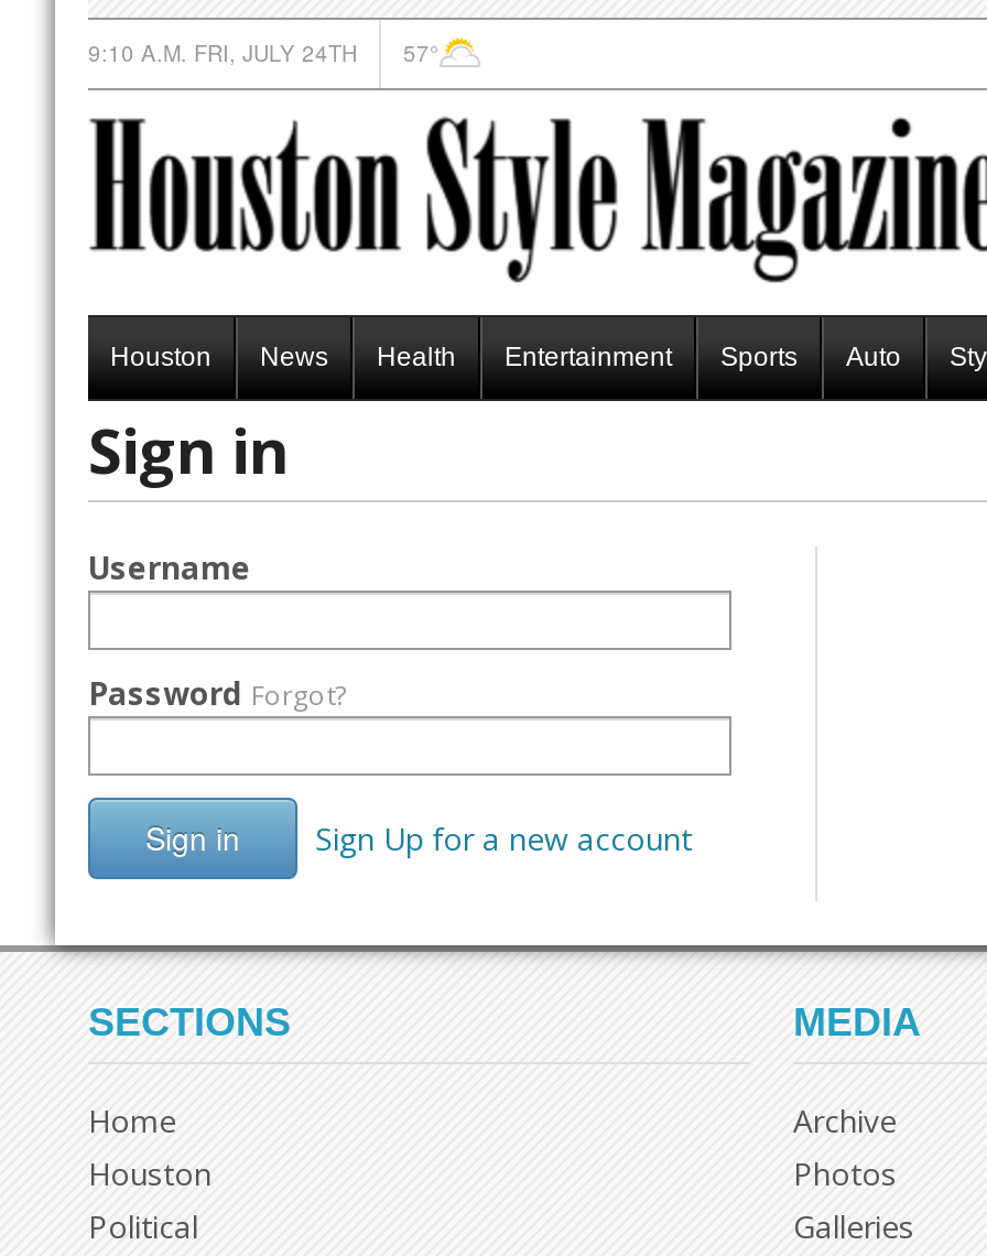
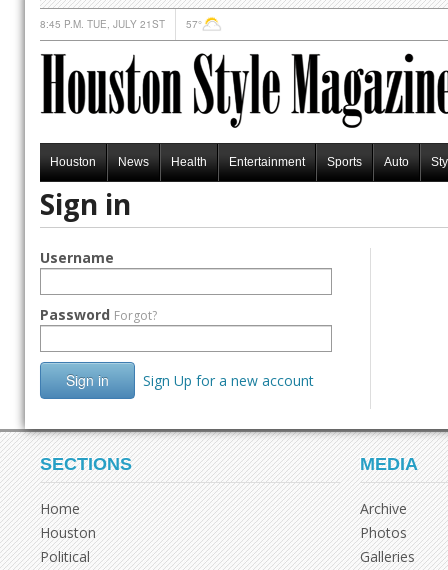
- 9:10 A.M. FRI, JULY 24TH 57°
+ 8:45 P.M. TUE, JULY 21ST 57°
